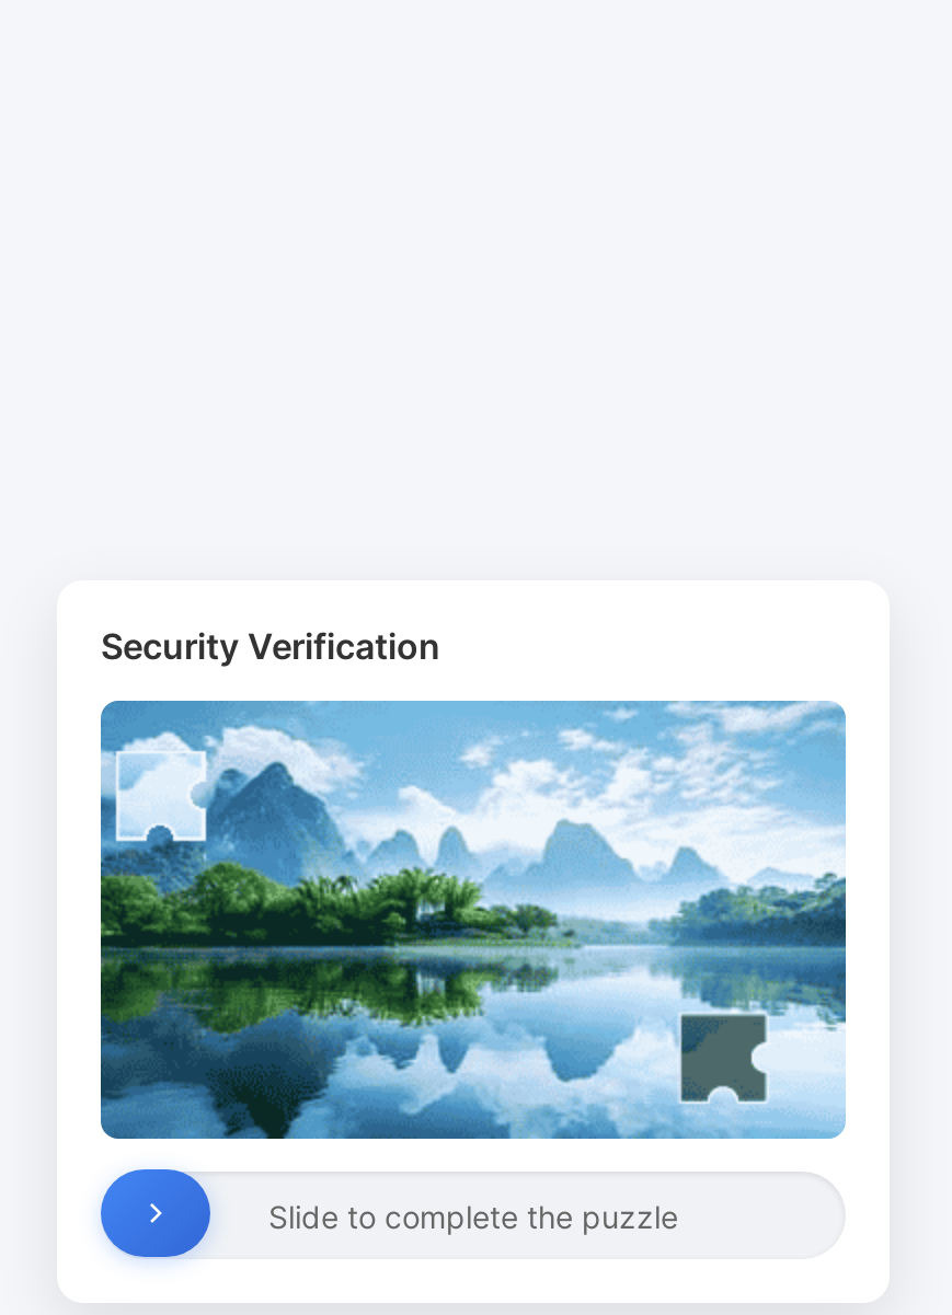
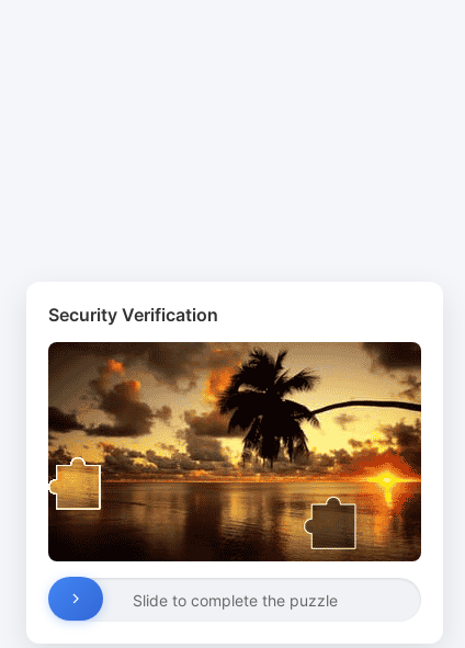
- [image]
+ [image]
